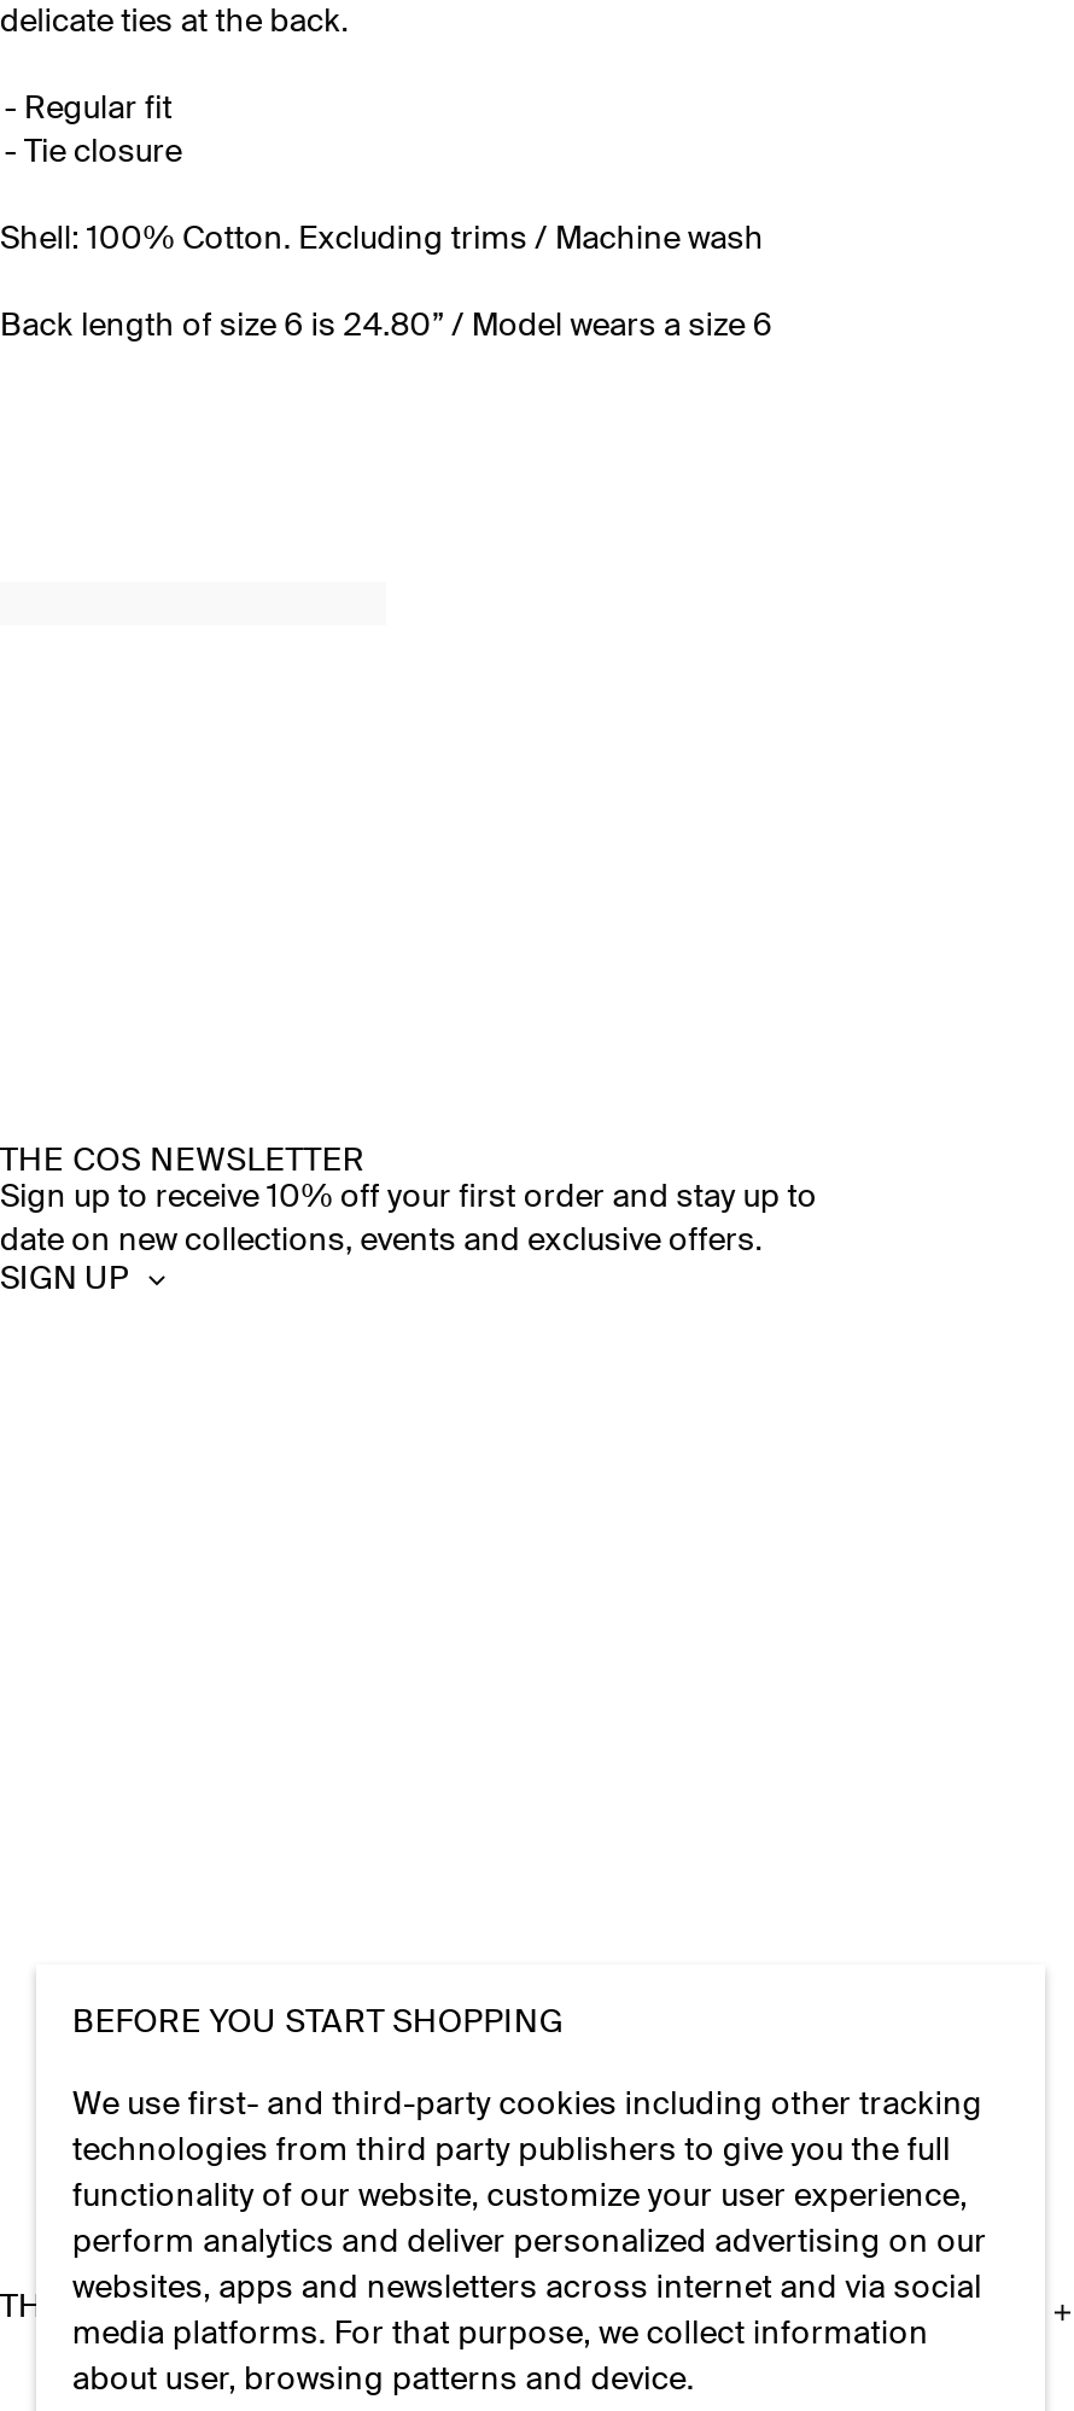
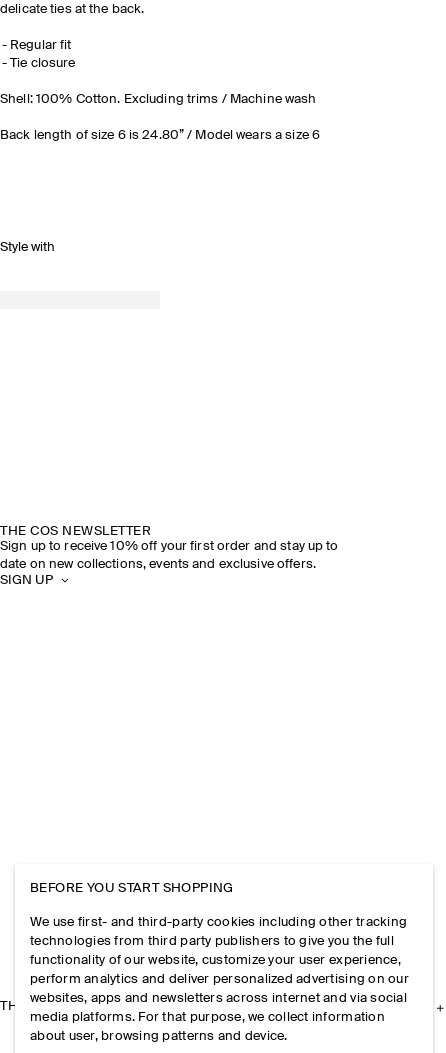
+ Style with
